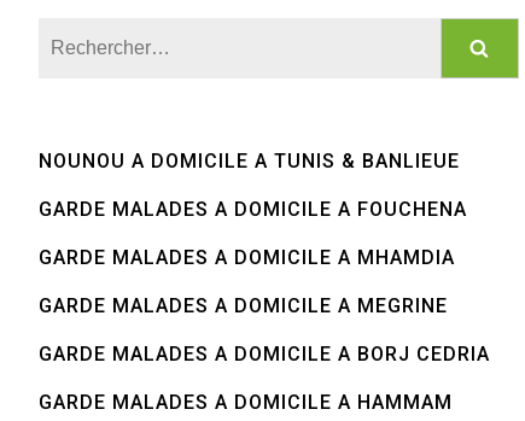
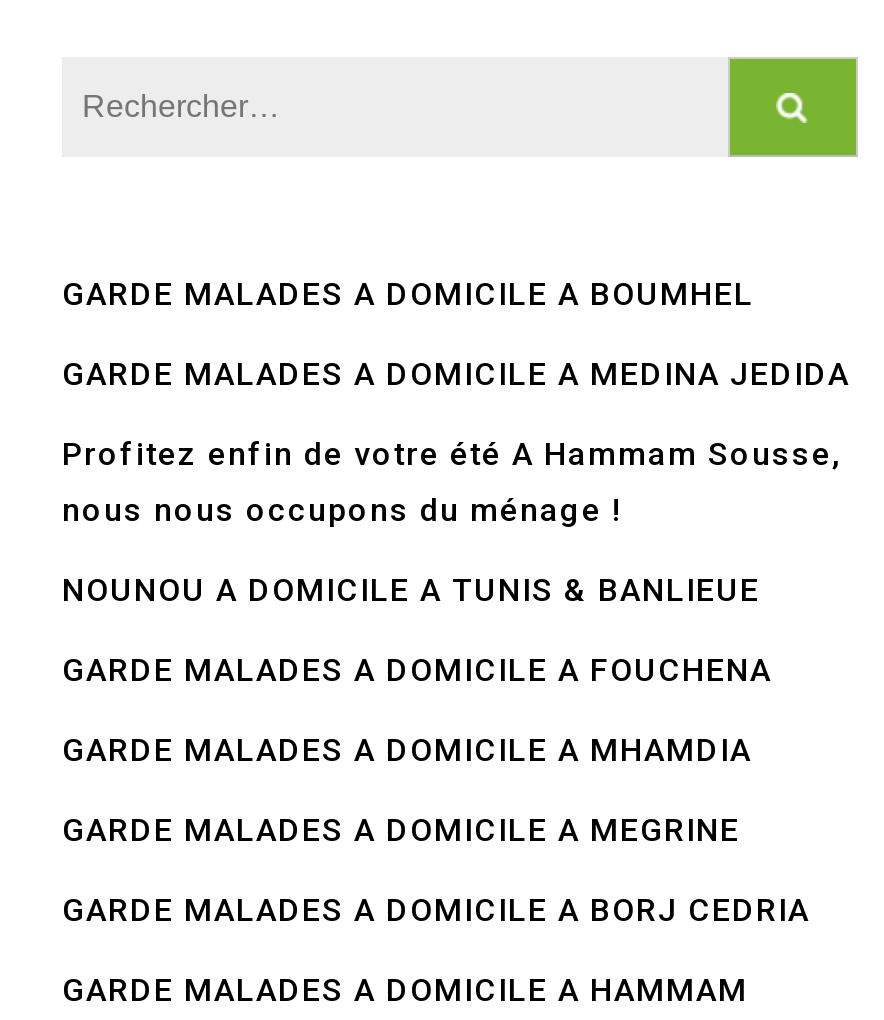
+ GARDE MALADES A DOMICILE A BOUMHEL
+ GARDE MALADES A DOMICILE A MEDINA JEDIDA
+ Profitez enfin de votre été A Hammam Sousse,
+ nous nous occupons du ménage !
